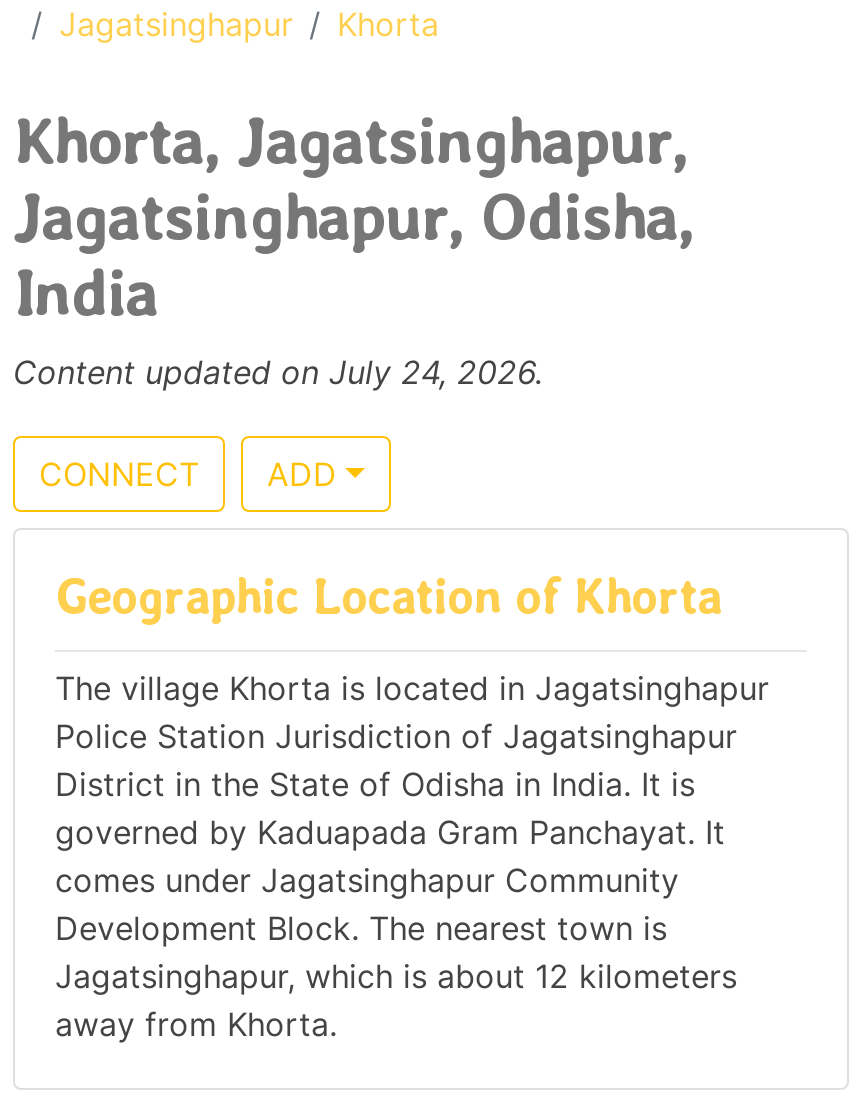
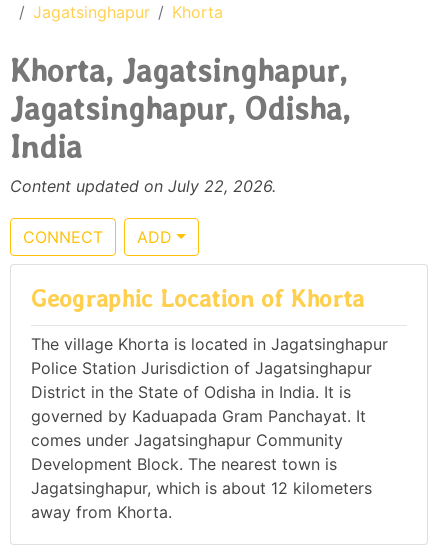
- Content updated on July 24, 2026.
+ Content updated on July 22, 2026.
